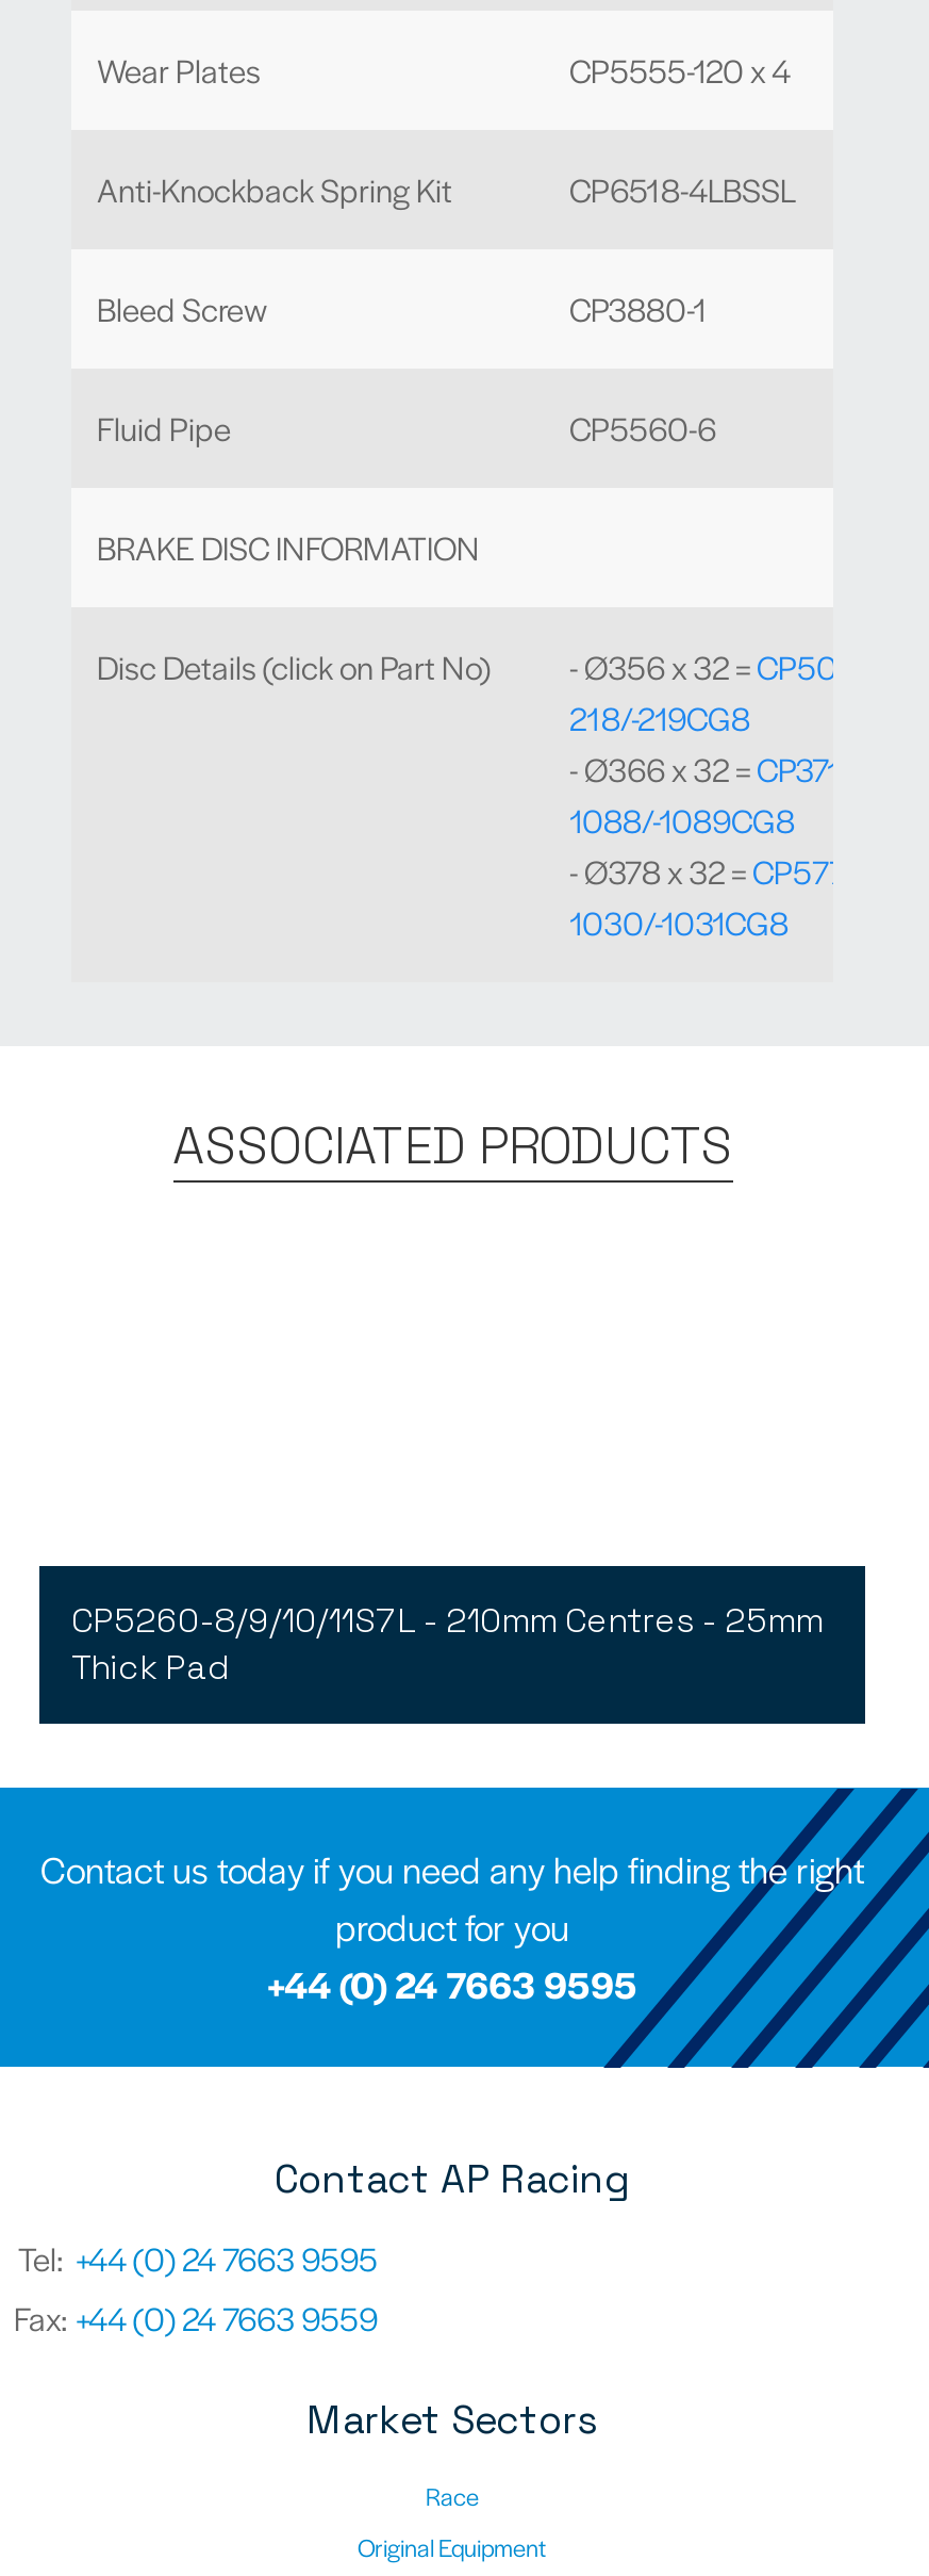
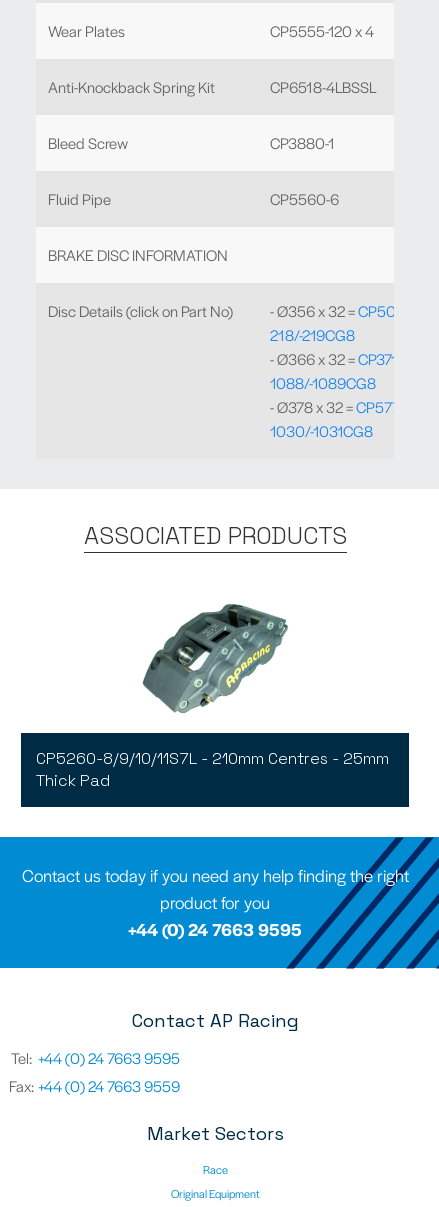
+ [image]
